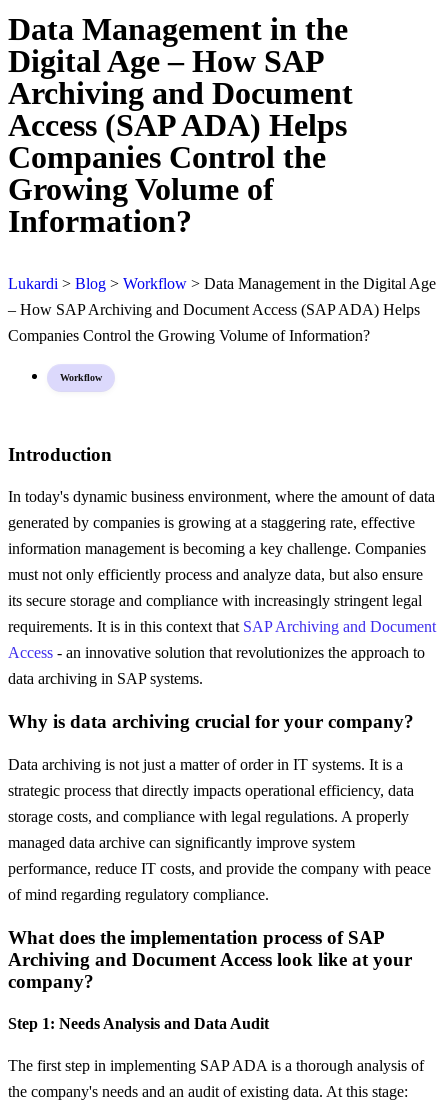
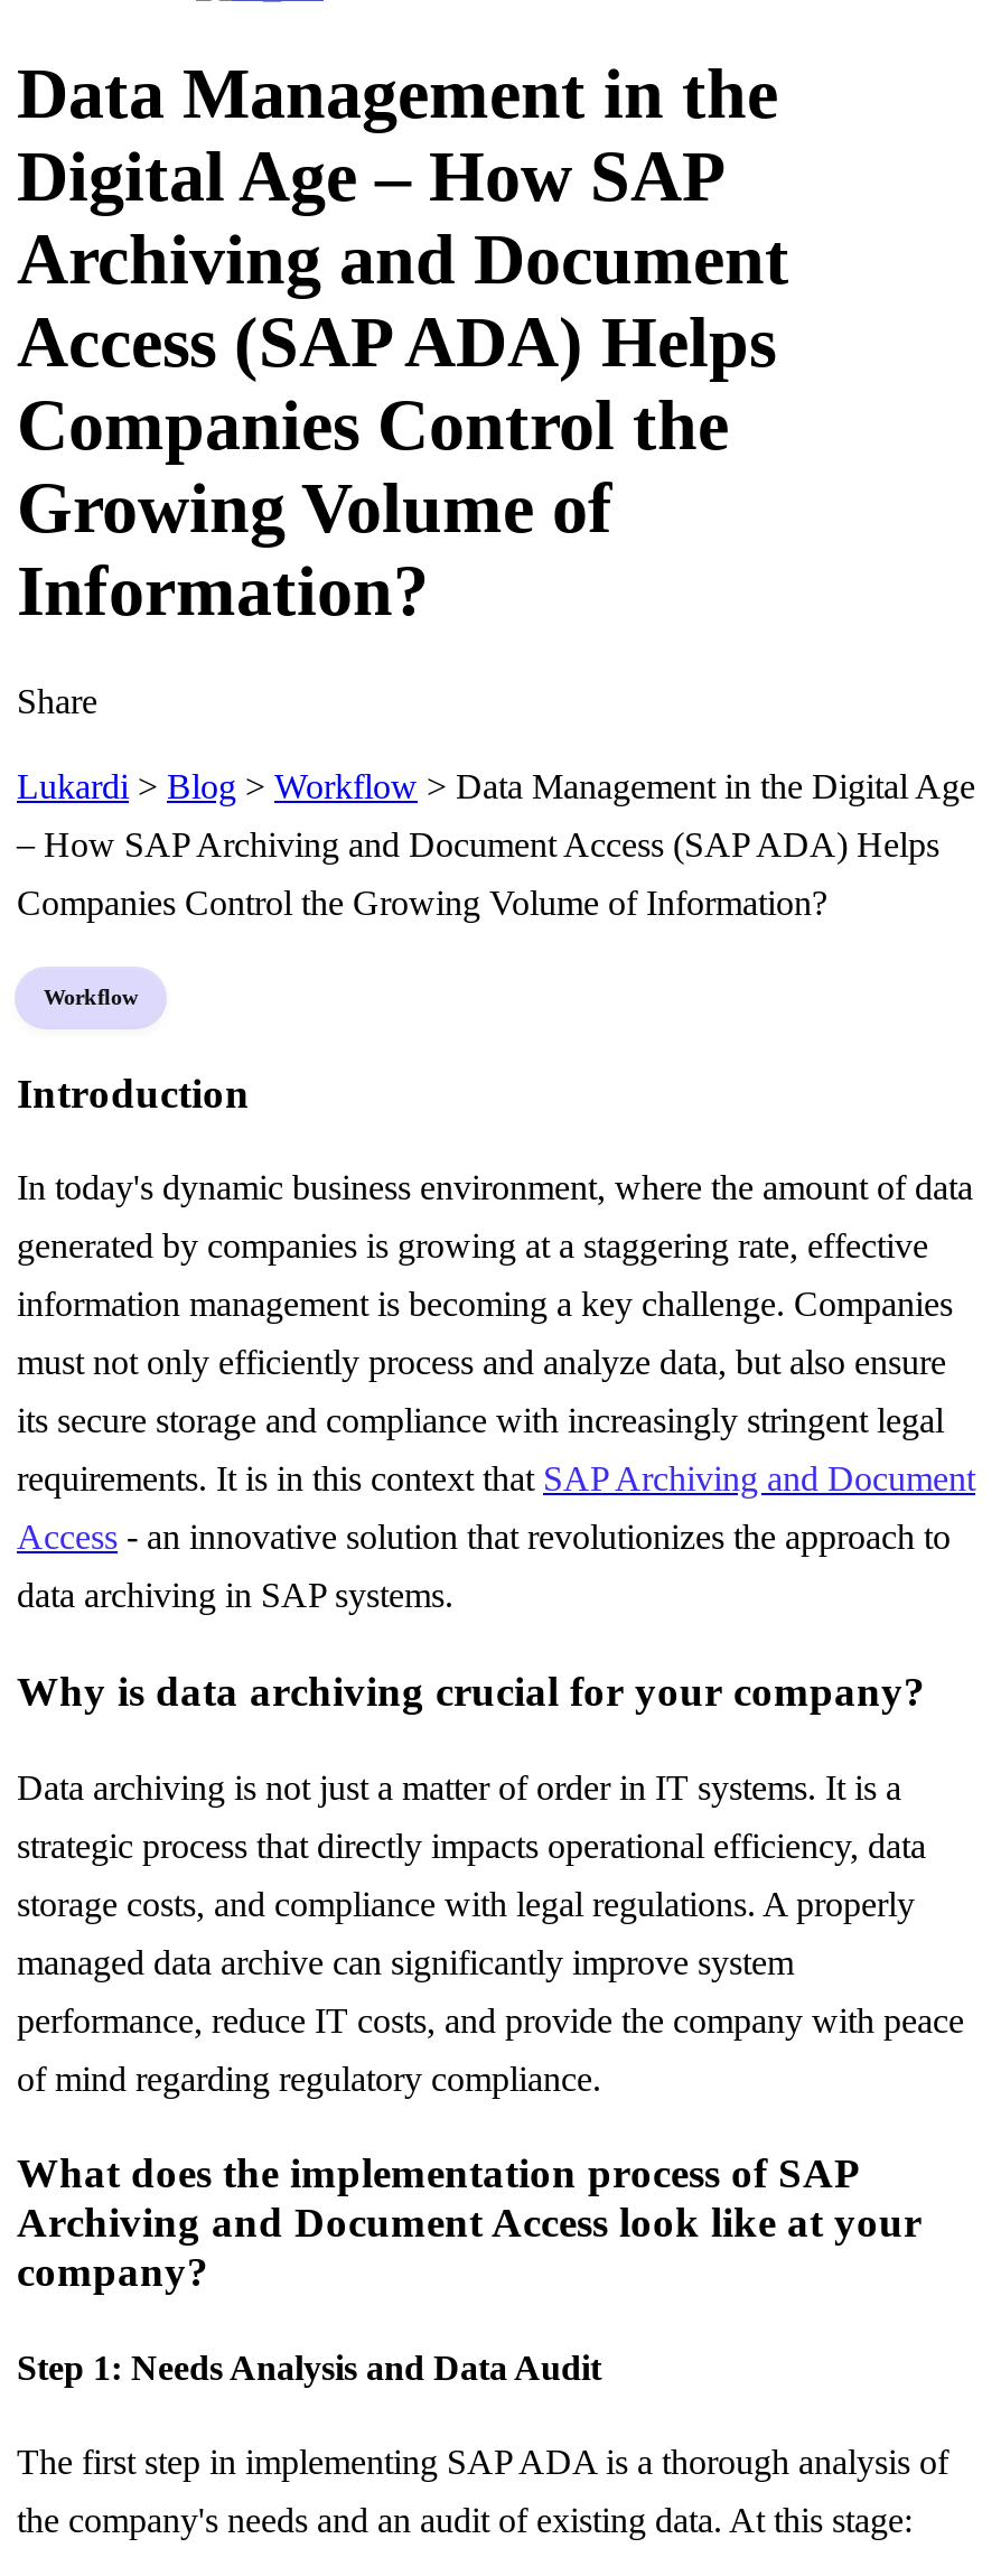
+ Share

moved down: Lukardi > Blog > Workflow > Data Management in the Digital Age | – How SAP Archiving and Document Access (SAP ADA) Helps | Companies Control the Growing Volume of Information? | Workflow
